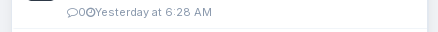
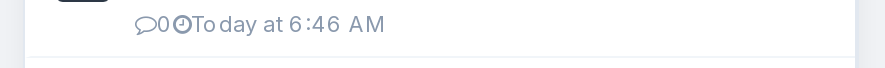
- Yesterday at 6:28 AM
+ Today at 6:46 AM
